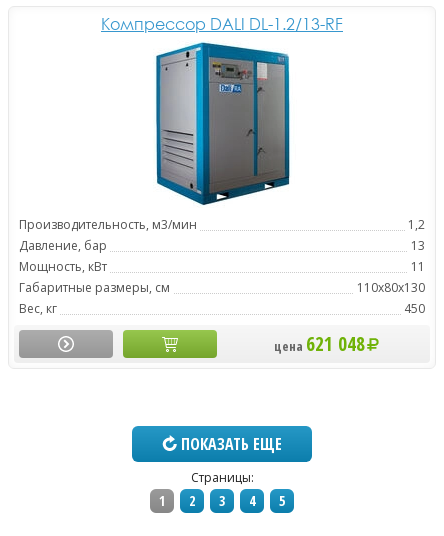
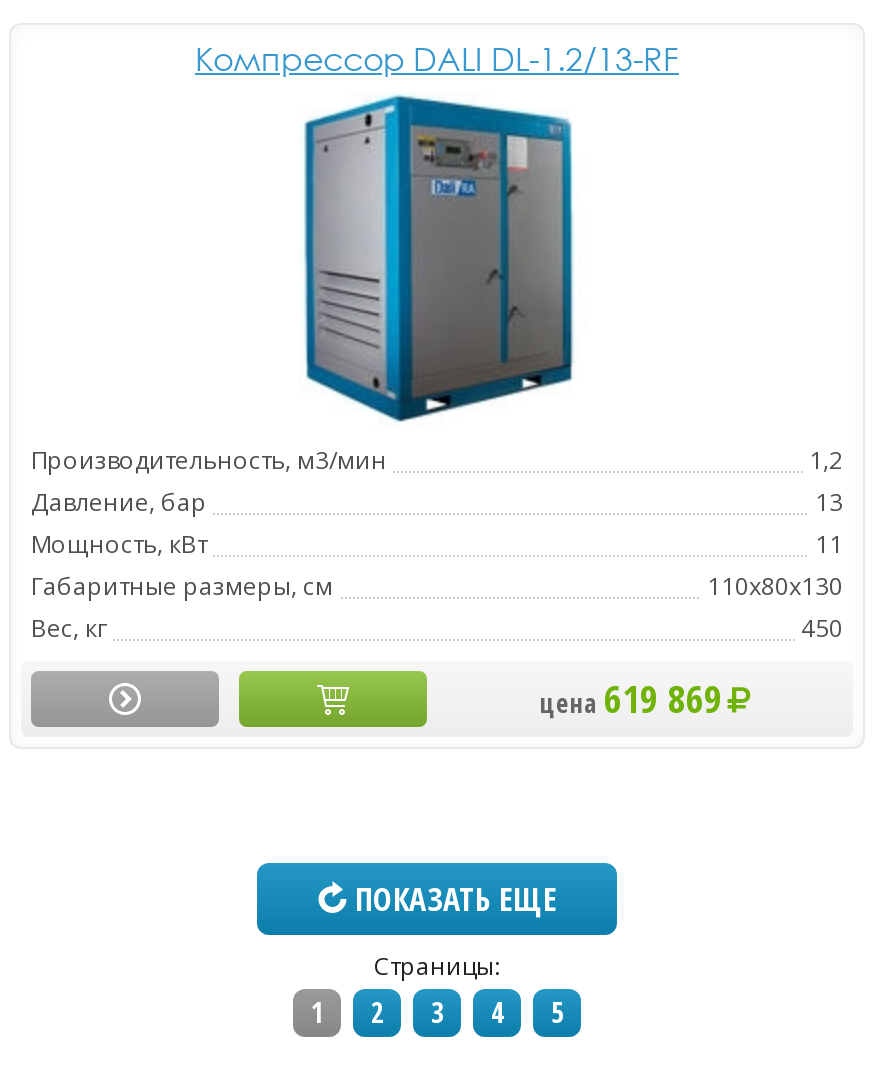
- цена 621 048
+ цена 619 869
